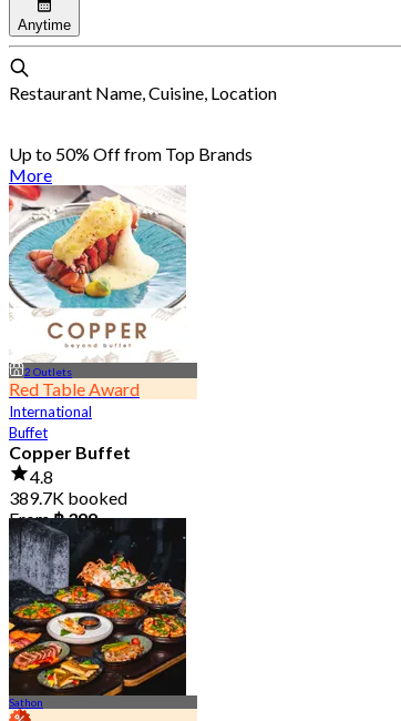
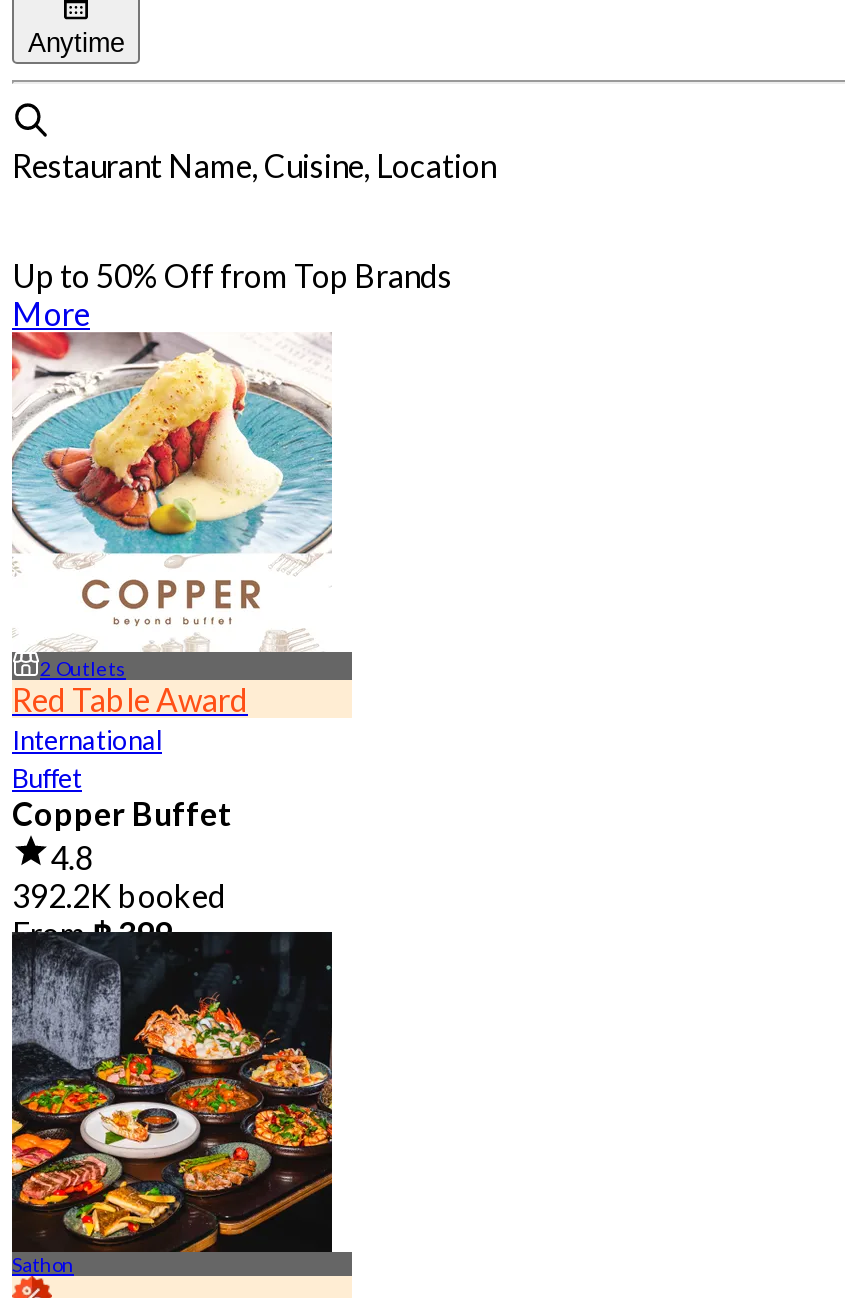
- 389.7K booked
+ 392.2K booked
